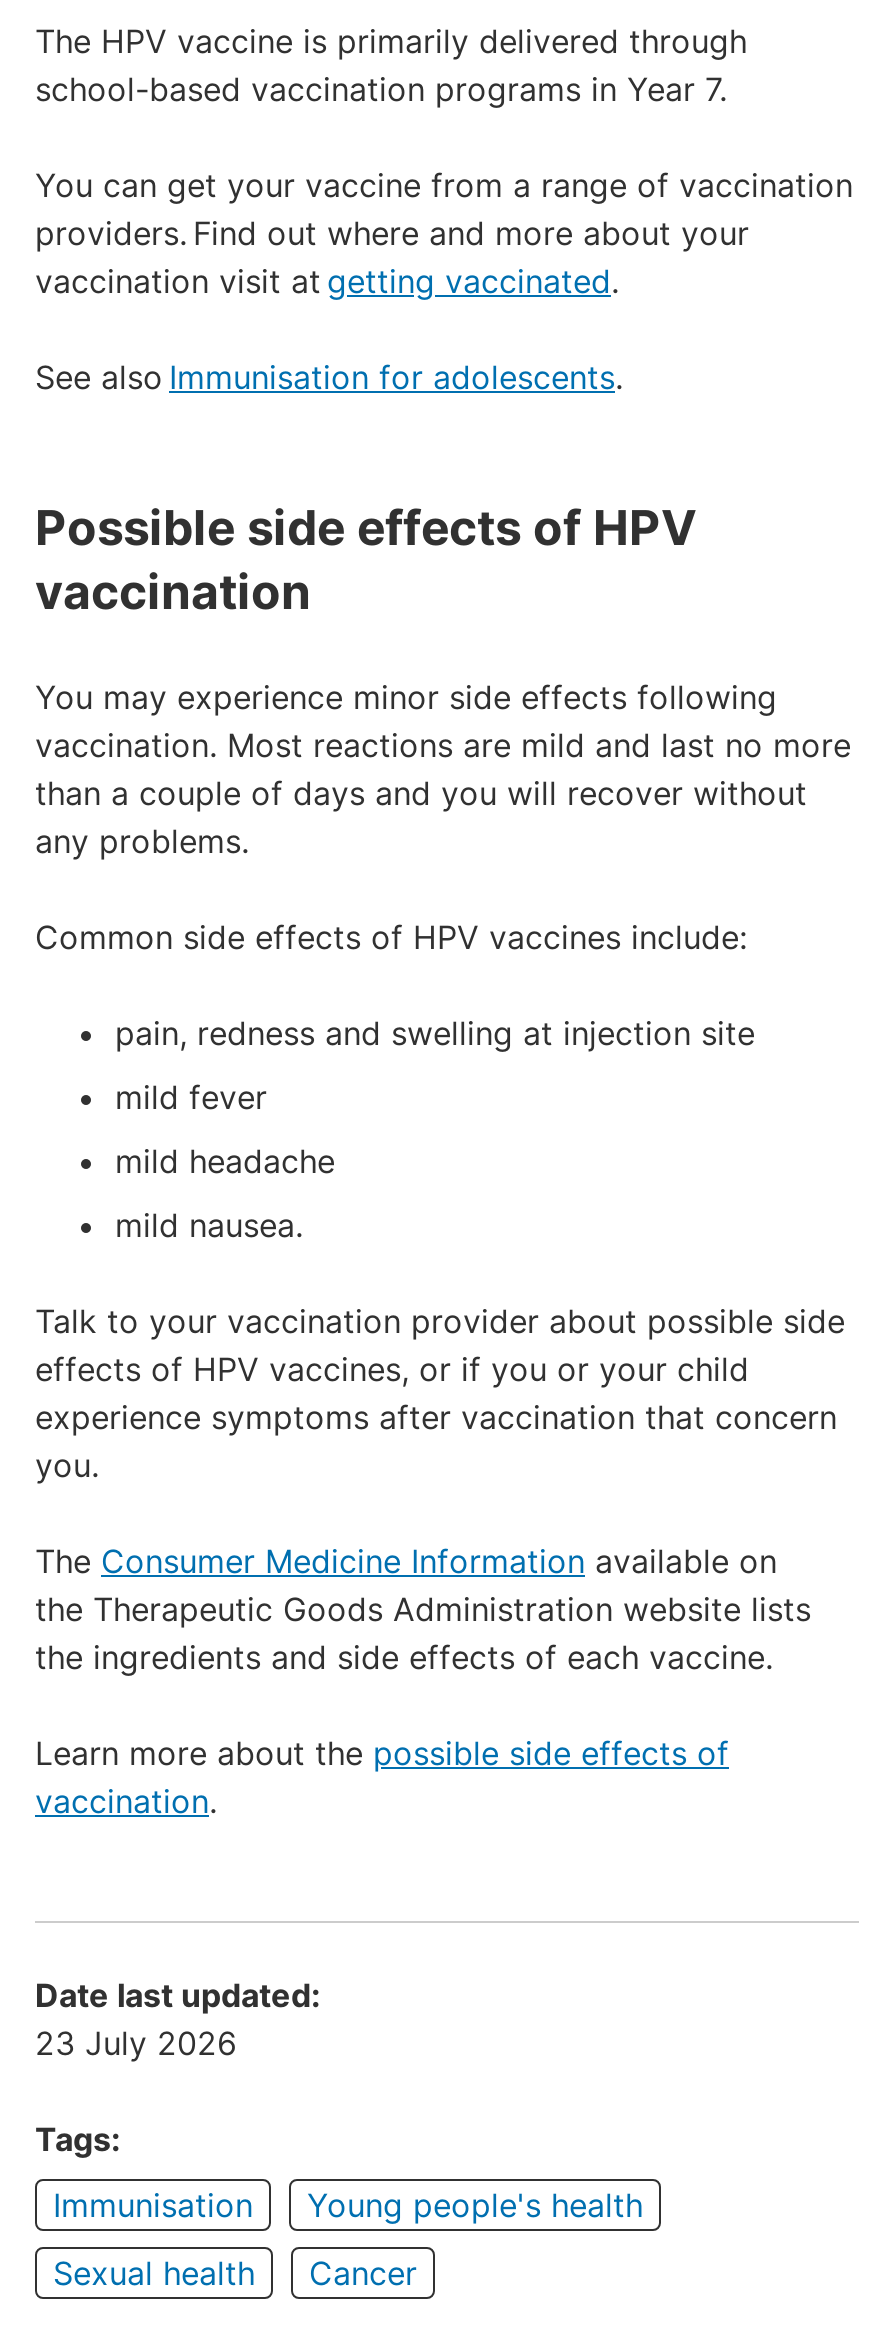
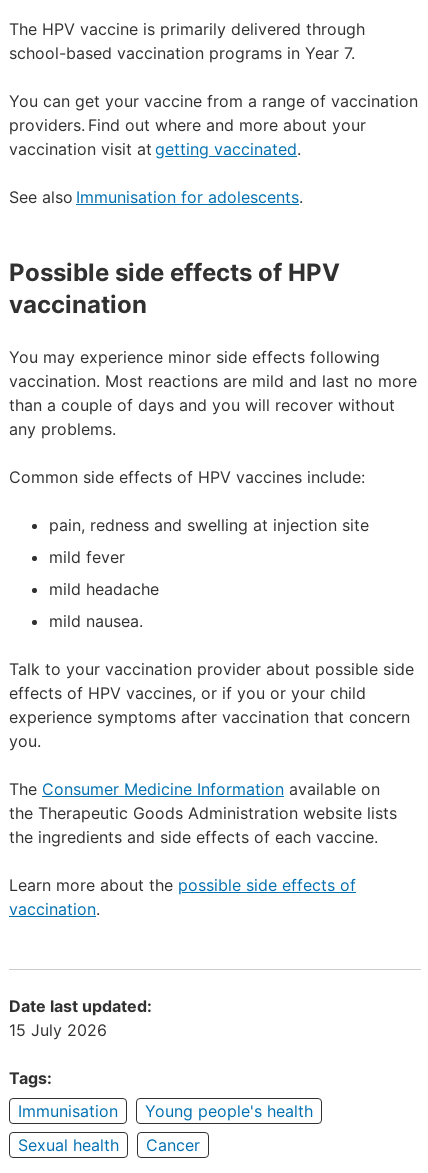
- 23 July 2026
+ 15 July 2026
